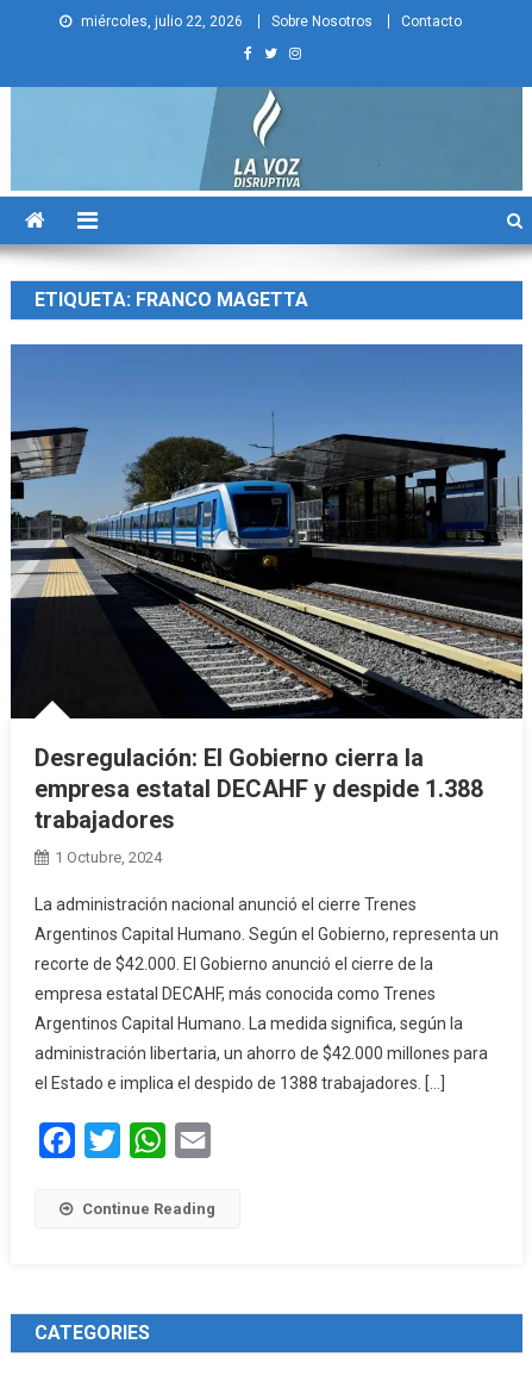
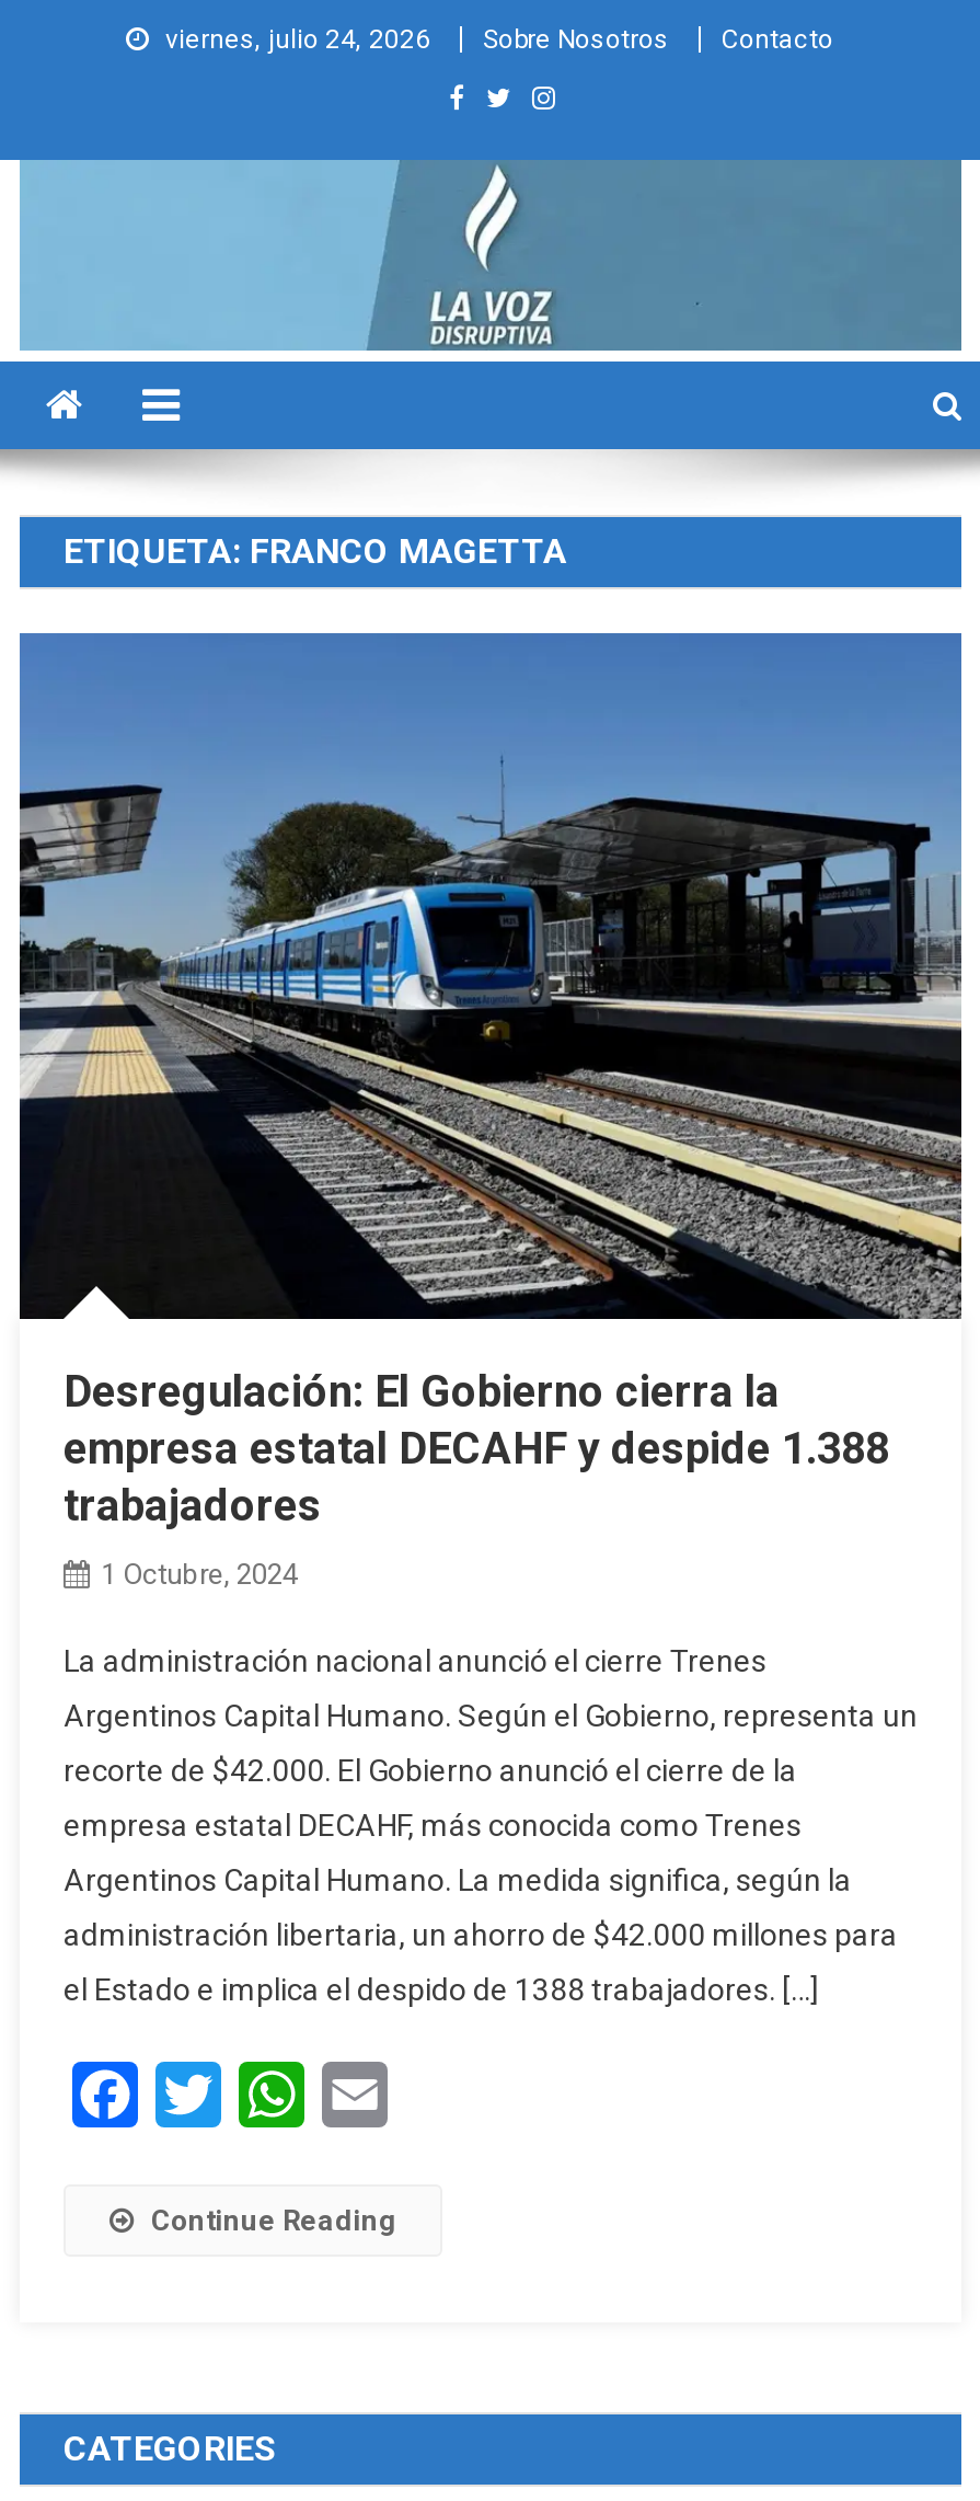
- miércoles, julio 22, 2026
+ viernes, julio 24, 2026
